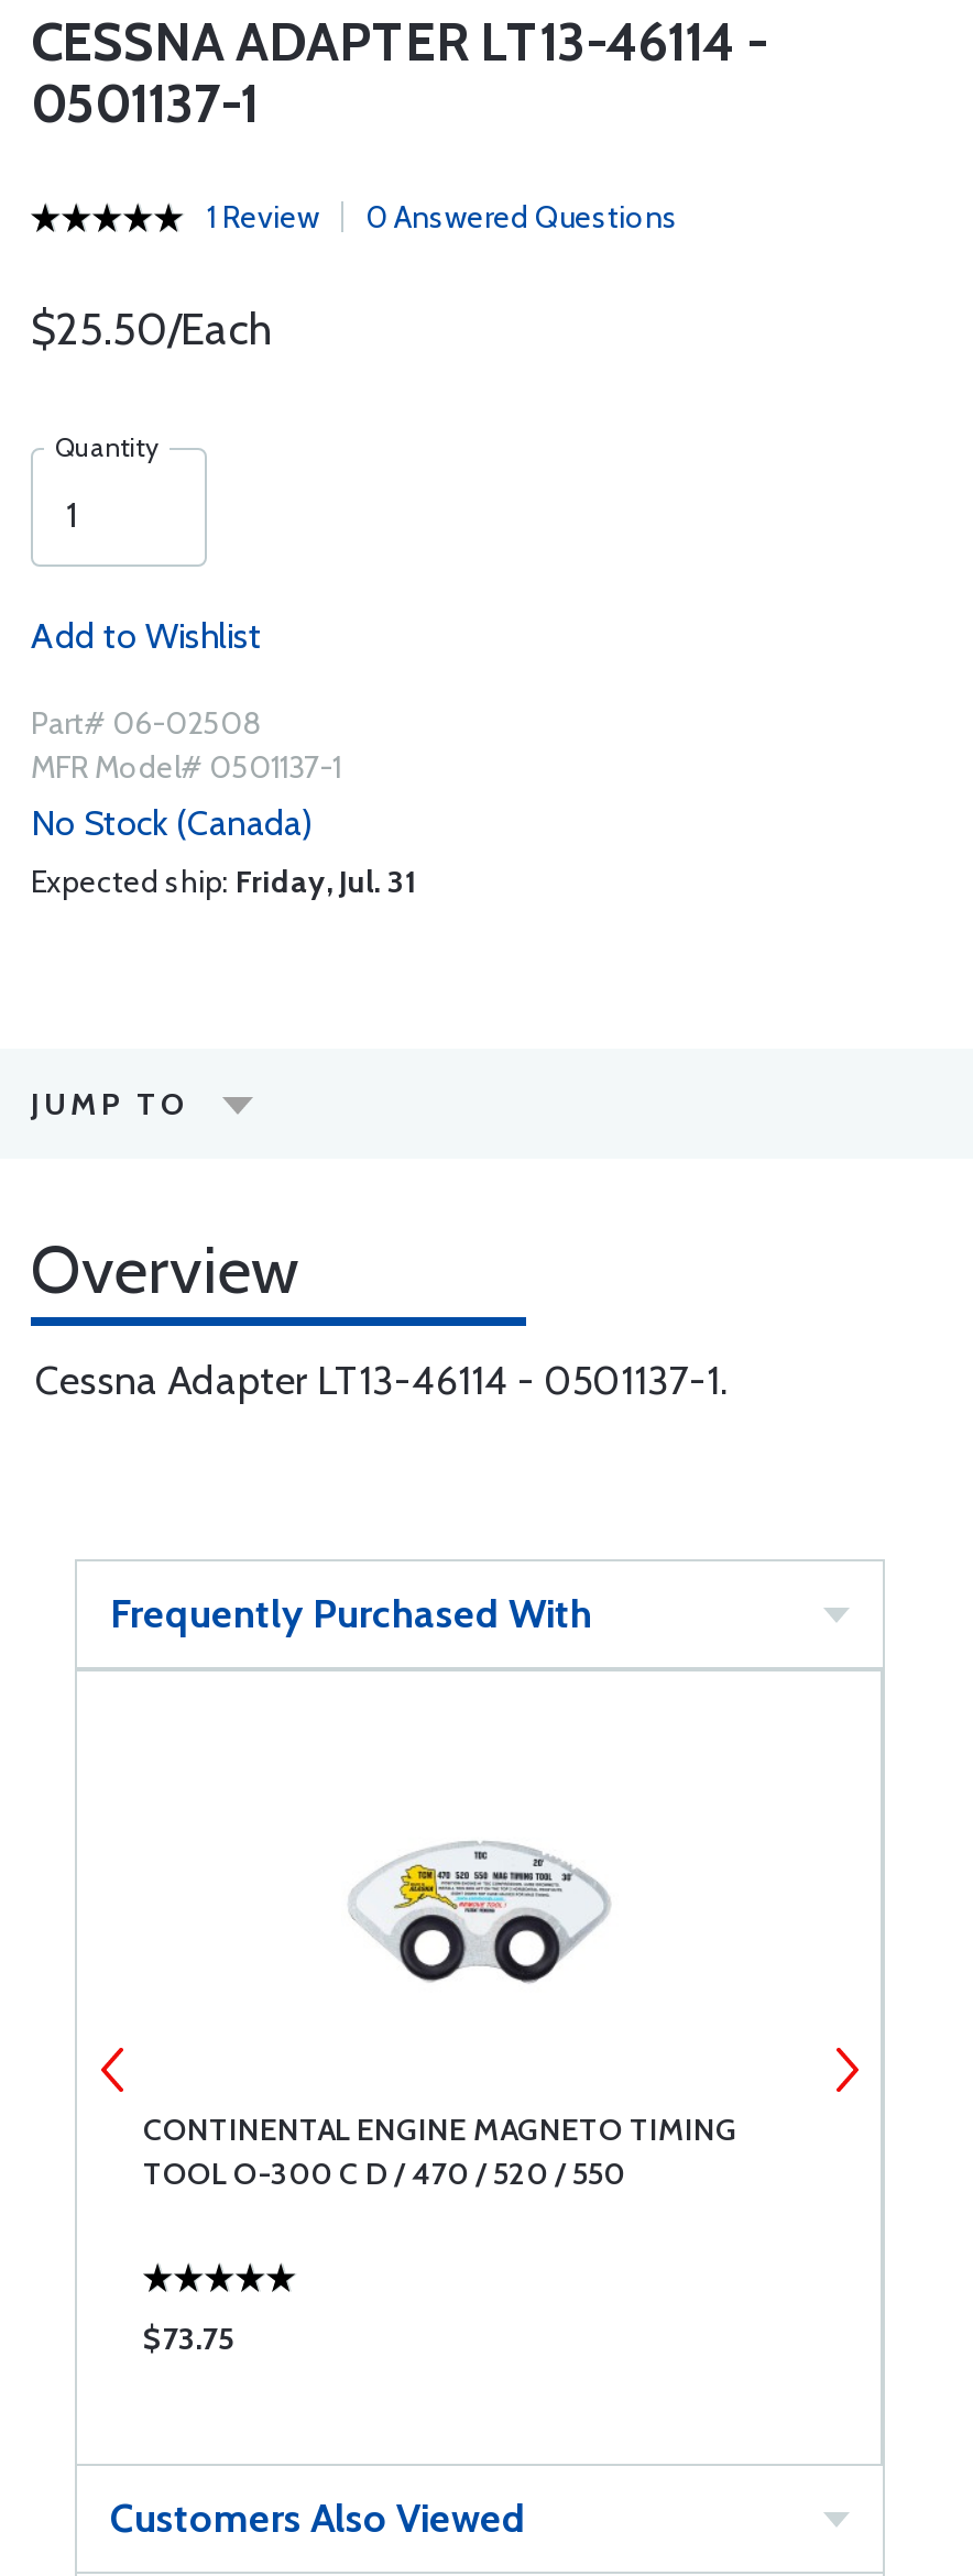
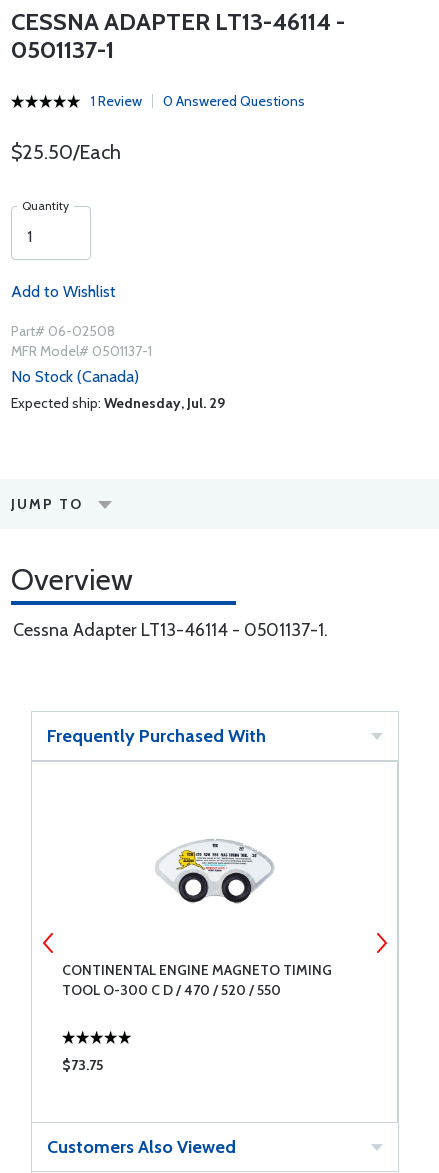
- Expected ship: Friday, Jul. 31
+ Expected ship: Wednesday, Jul. 29
